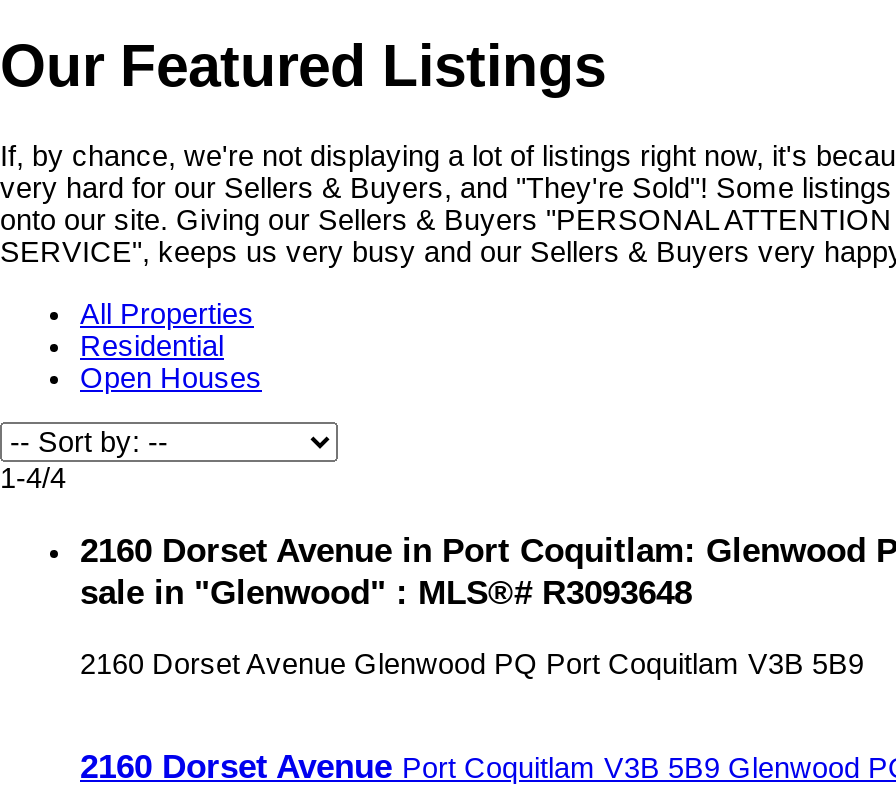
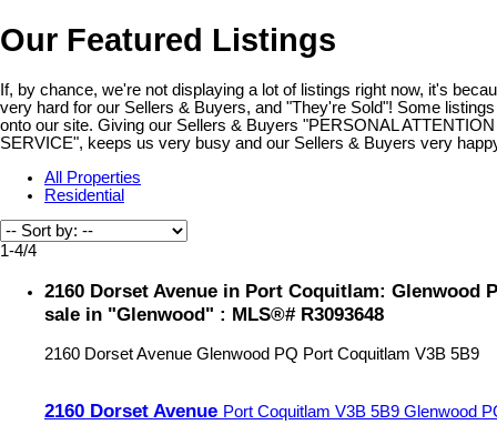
- Open Houses
